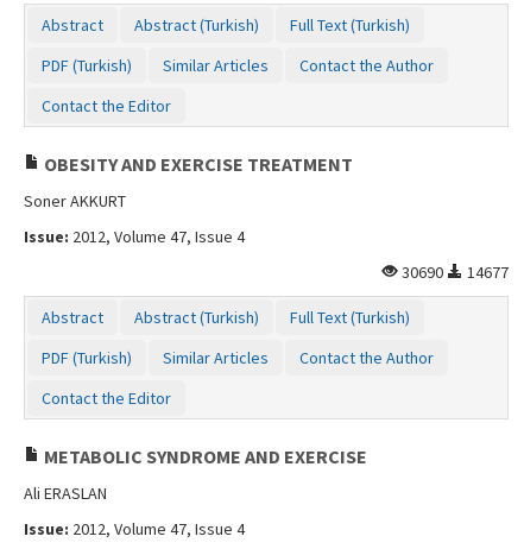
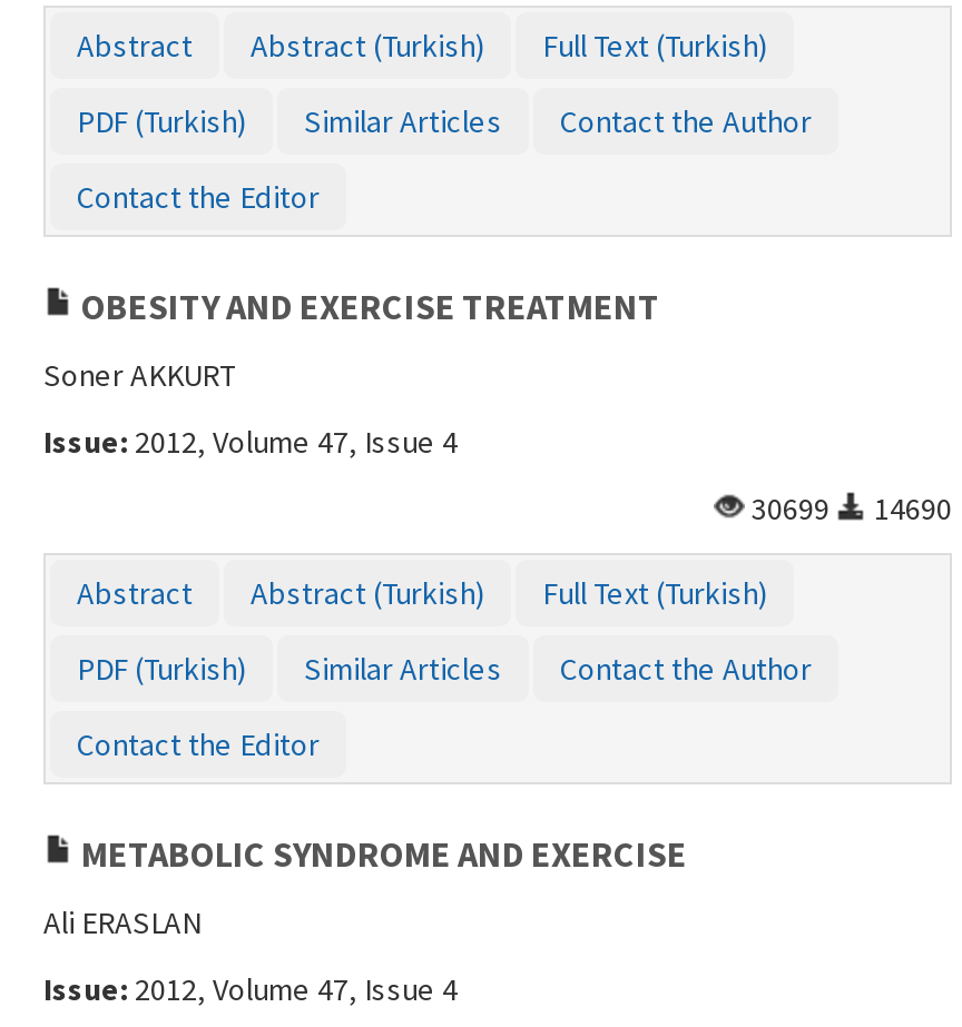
- 30690
+ 30699

- 14677
+ 14690
